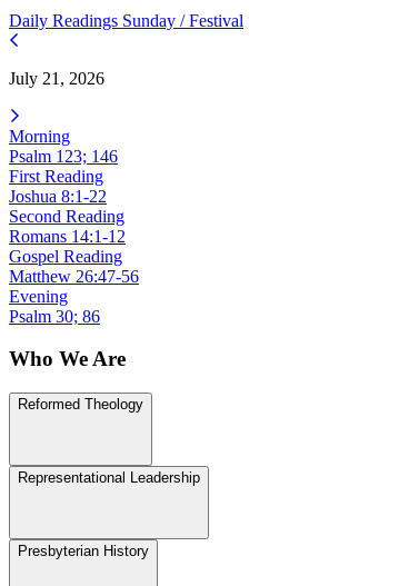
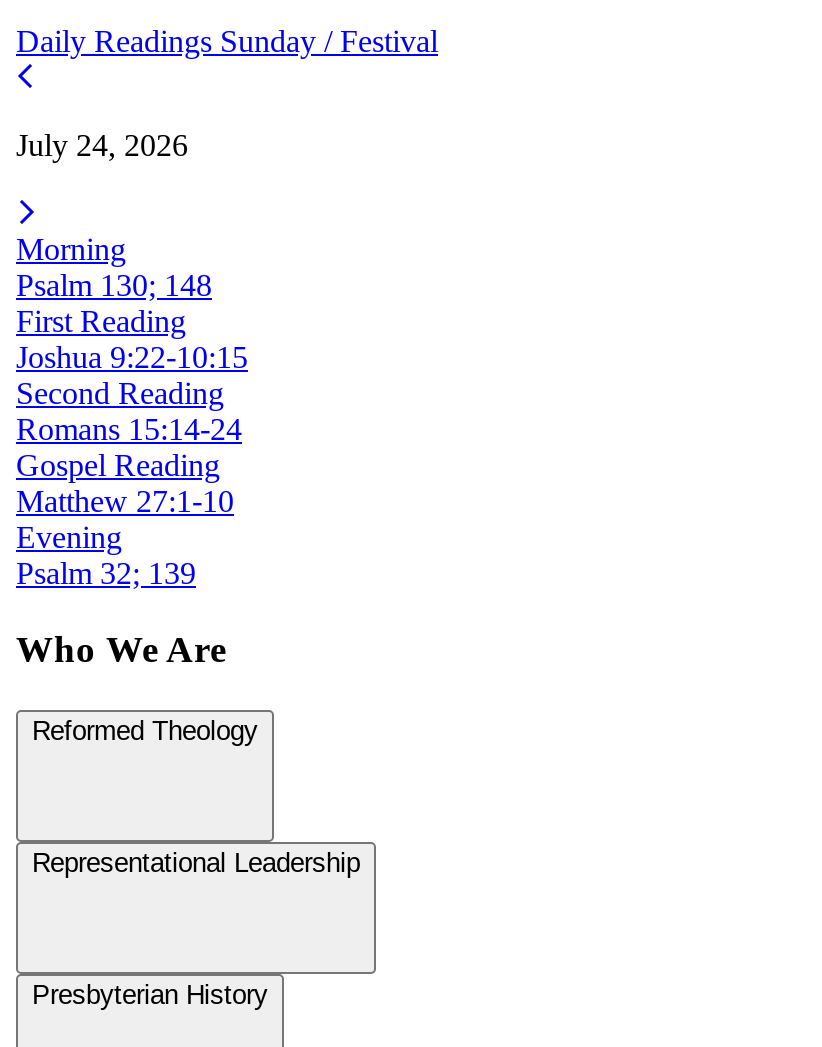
- July 21, 2026
+ July 24, 2026

- Psalm 123; 146
+ Psalm 130; 148

- Joshua 8:1-22
+ Joshua 9:22-10:15

- Romans 14:1-12
+ Romans 15:14-24

- Matthew 26:47-56
+ Matthew 27:1-10

- Psalm 30; 86
+ Psalm 32; 139
